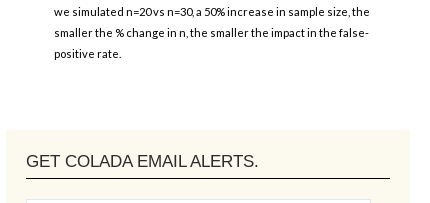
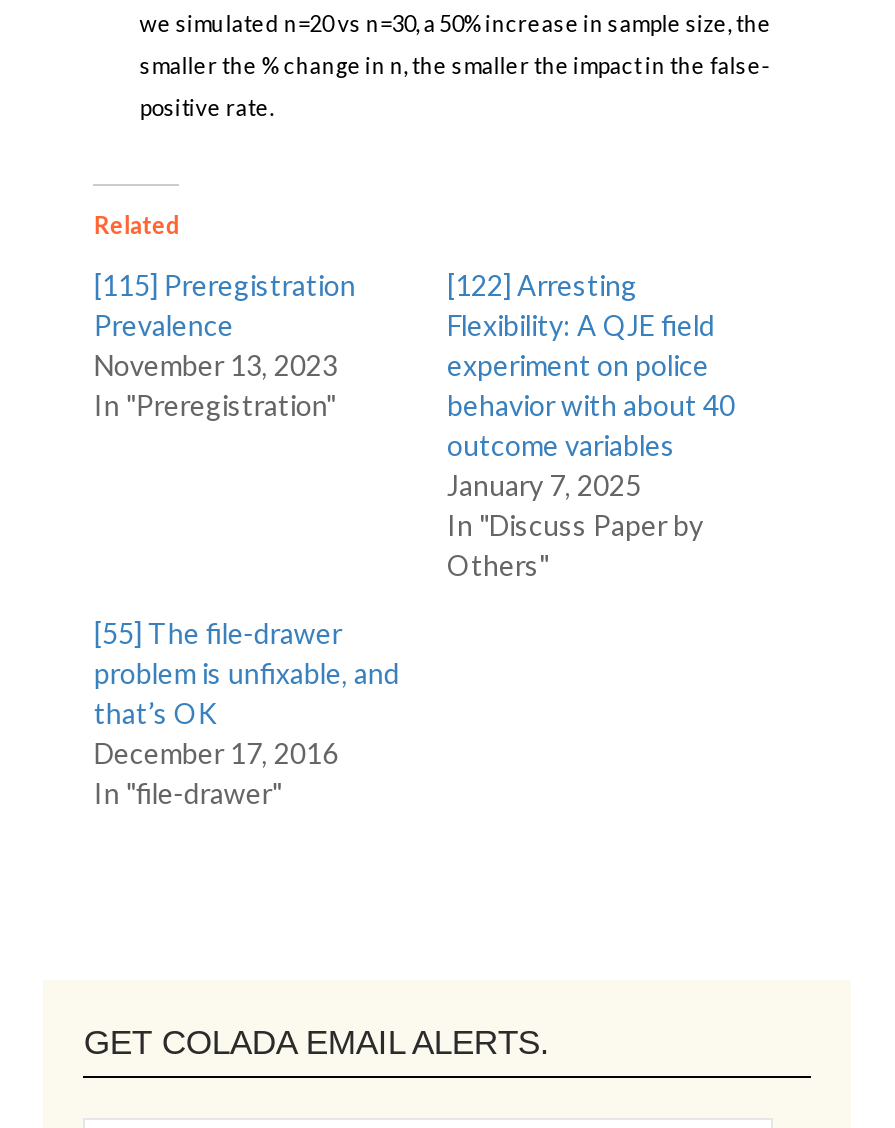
+ Related
+ [115] Preregistration
+ Prevalence
+ November 13, 2023
+ In "Preregistration"

+ [122] Arresting
+ Flexibility: A QJE field
+ experiment on police
+ behavior with about 40
+ outcome variables
+ January 7, 2025
+ In "Discuss Paper by
+ Others"
+ [55] The file-drawer
+ problem is unfixable, and
+ that’s OK
+ December 17, 2016
+ In "file-drawer"
